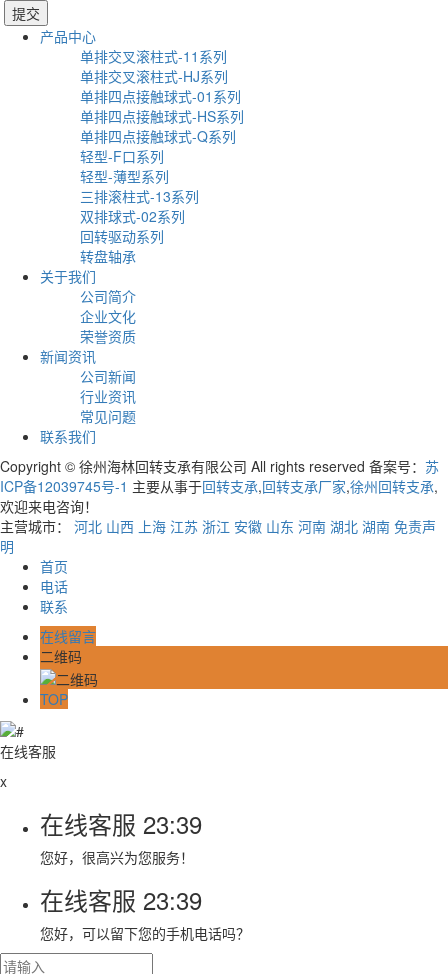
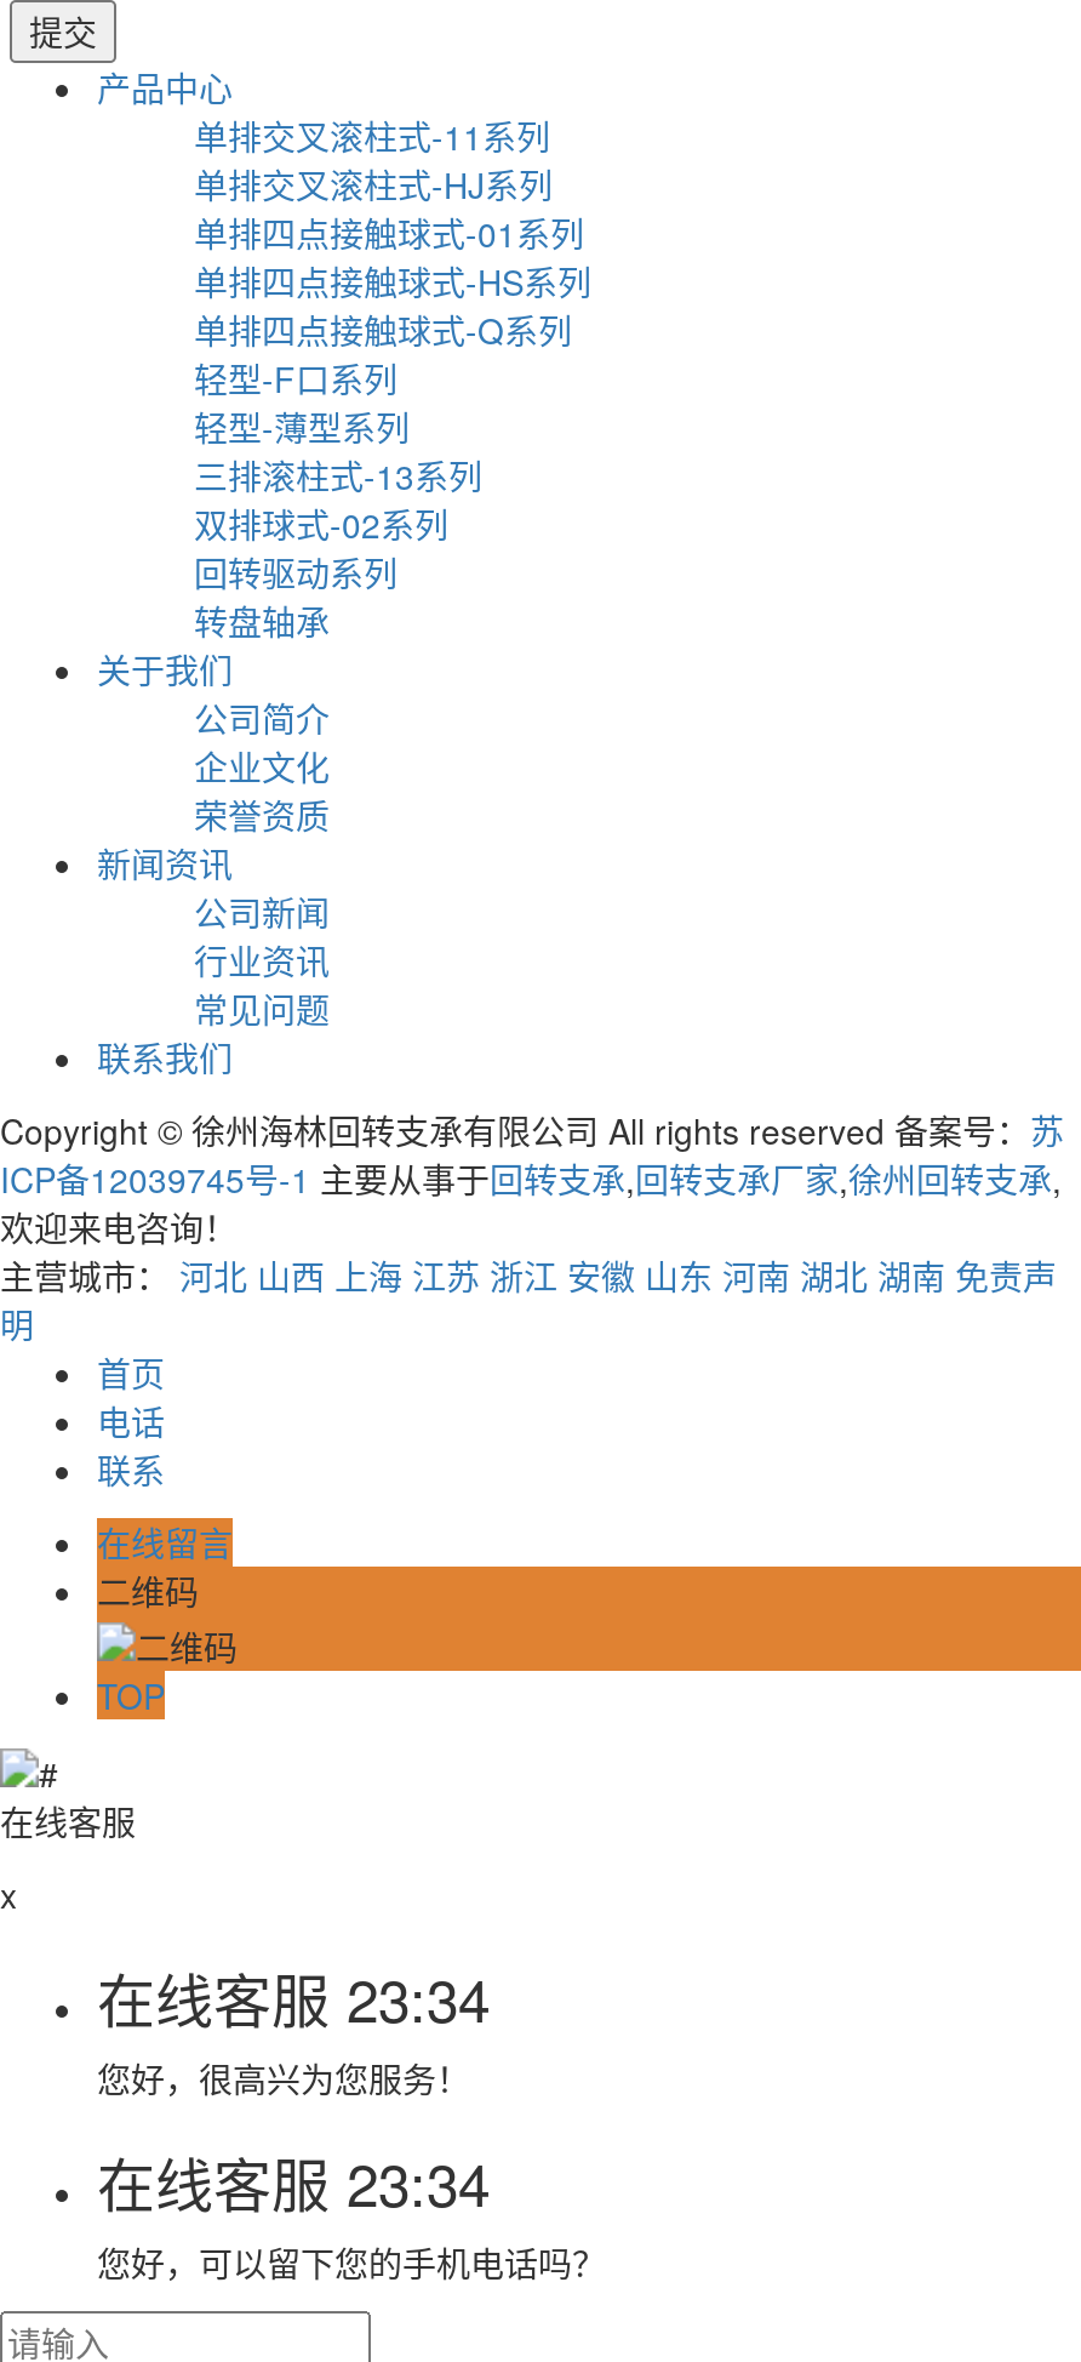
- 在线客服23:39
+ 在线客服23:34

- 在线客服23:39
+ 在线客服23:34
